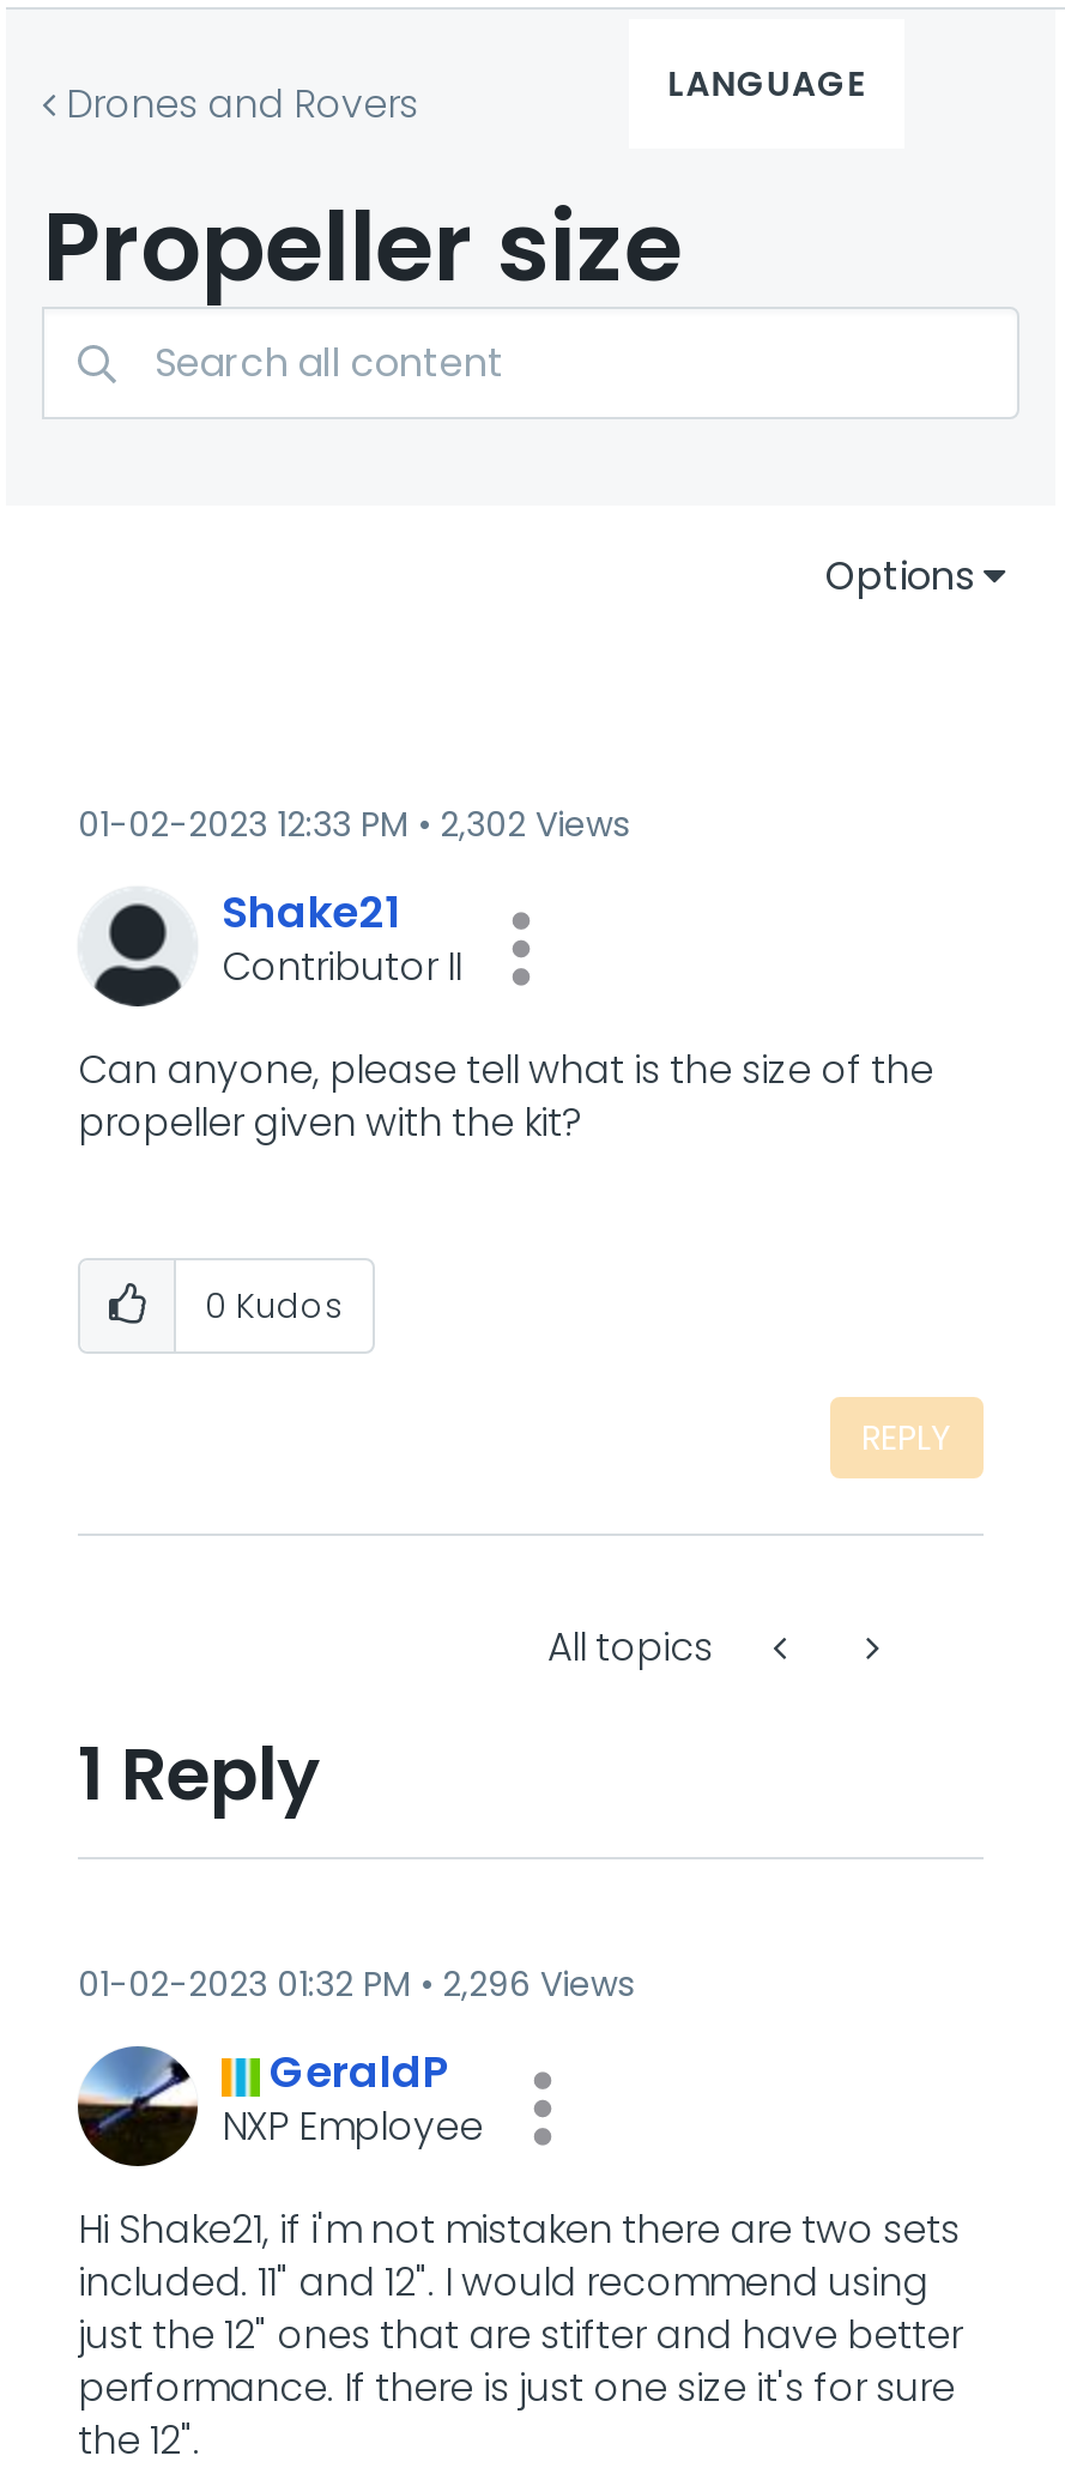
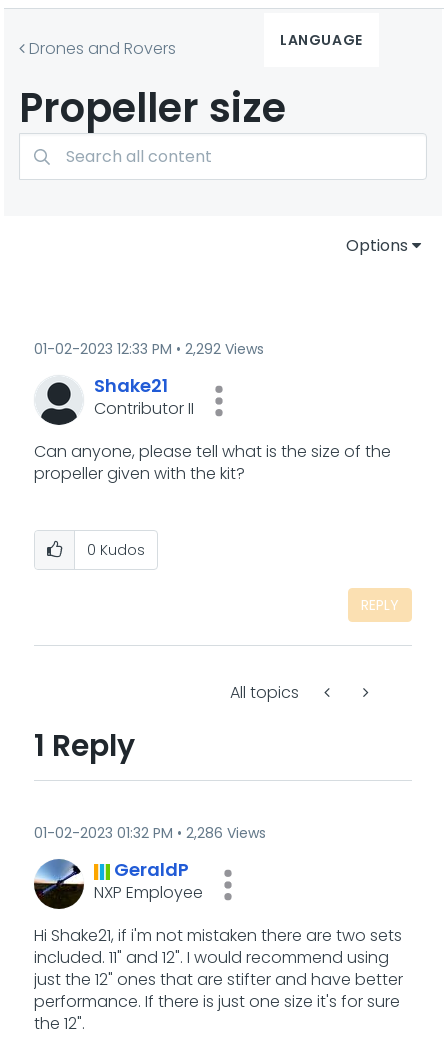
- 01-02-2023 12:33 PM 2,302 Views
+ 01-02-2023 12:33 PM 2,292 Views

- 01-02-2023 01:32 PM 2,296 Views
+ 01-02-2023 01:32 PM 2,286 Views
